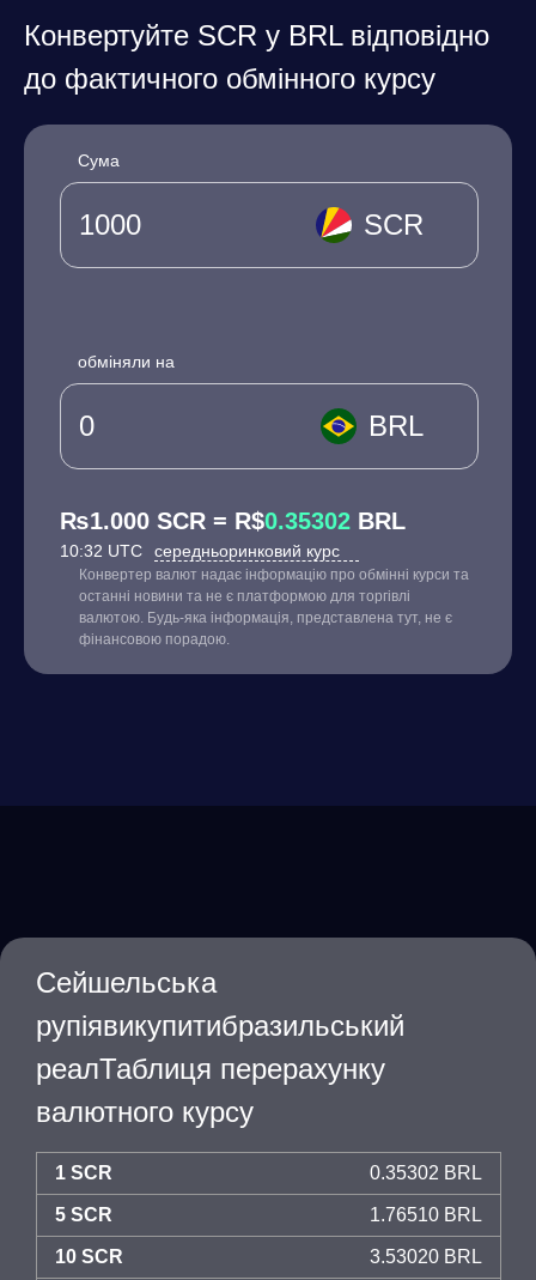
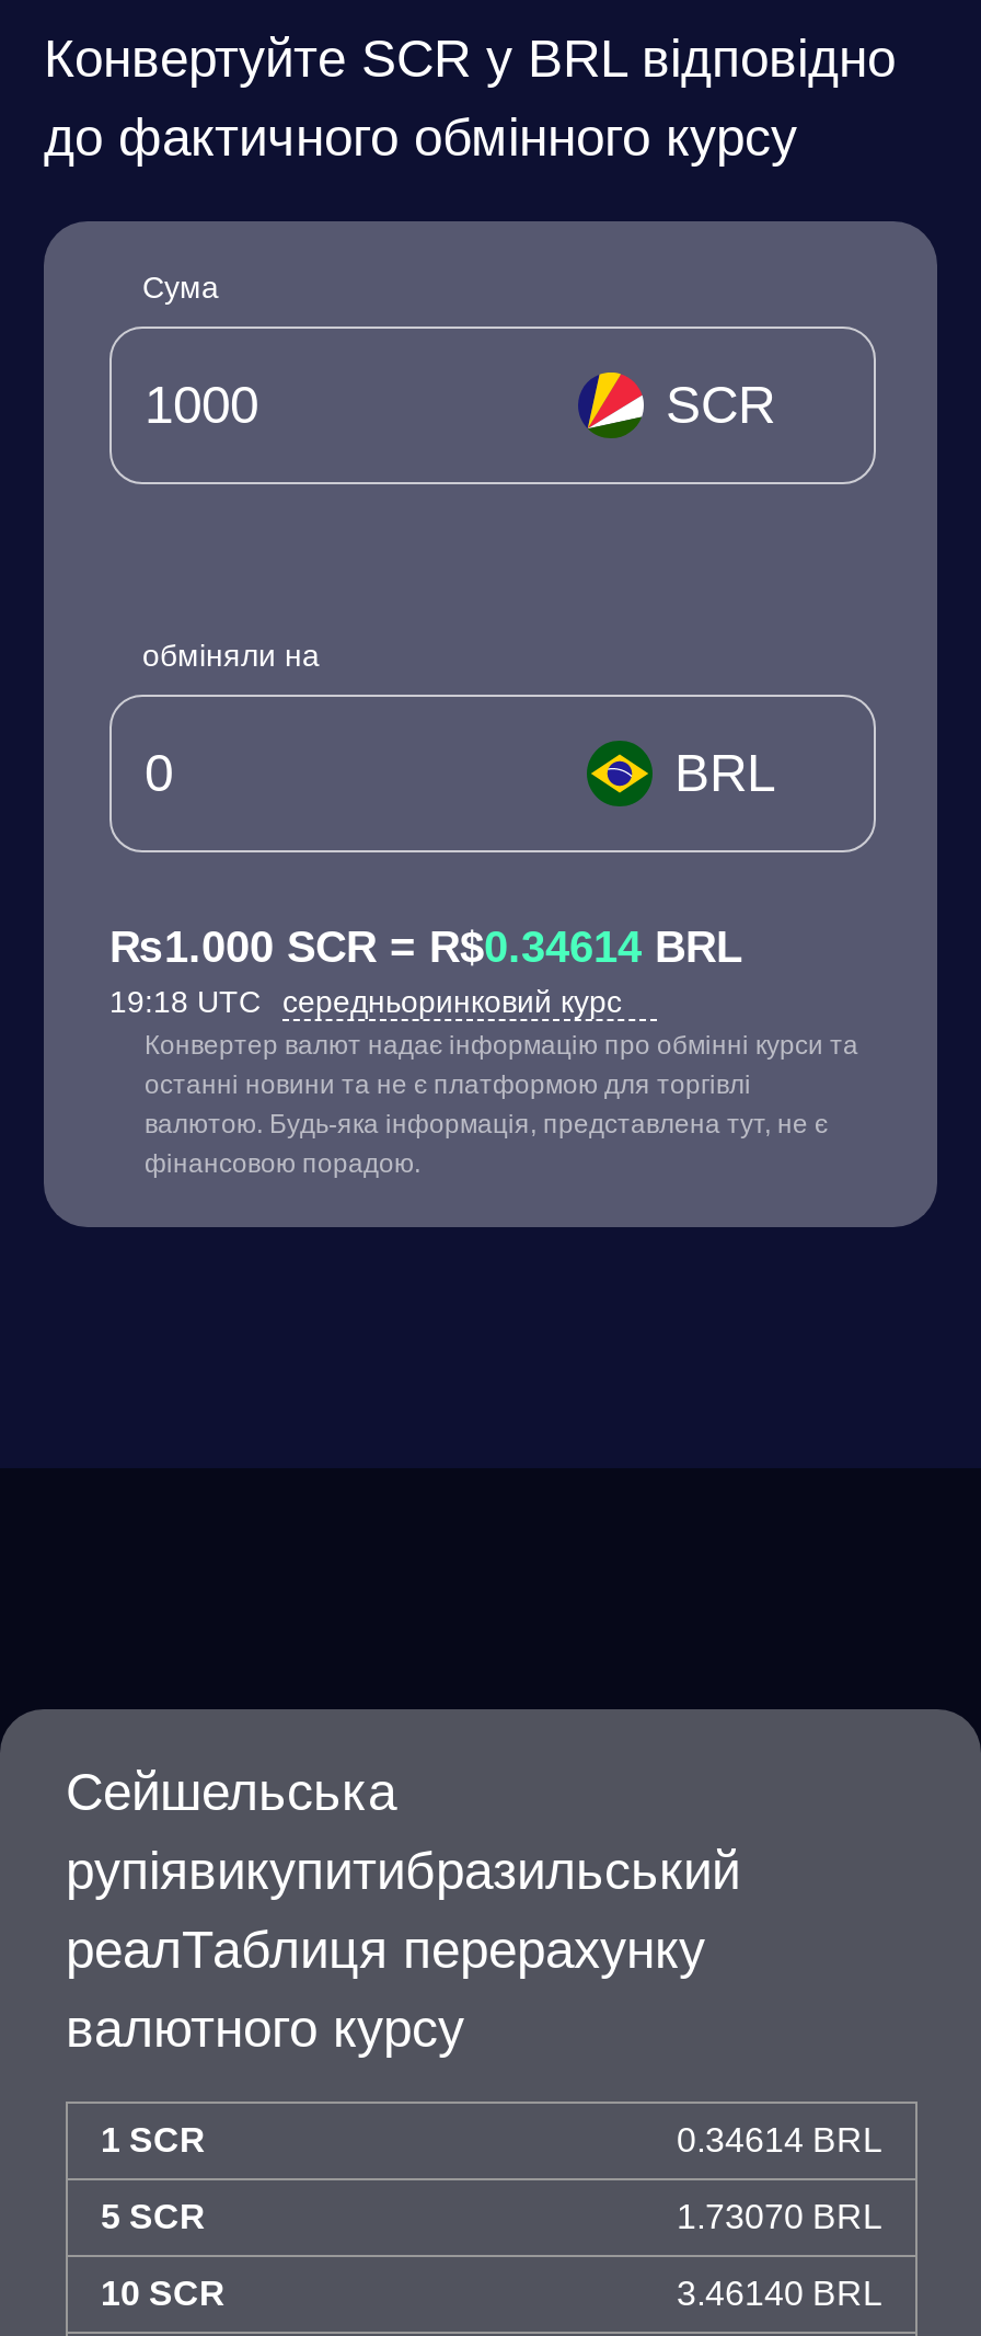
- ₨1.000 SCR = R$0.35302 BRL
+ ₨1.000 SCR = R$0.34614 BRL

- 10:32 UTC середньоринковий курс
+ 19:18 UTC середньоринковий курс

- 0.35302 BRL
+ 0.34614 BRL

- 1.76510 BRL
+ 1.73070 BRL

- 3.53020 BRL
+ 3.46140 BRL
